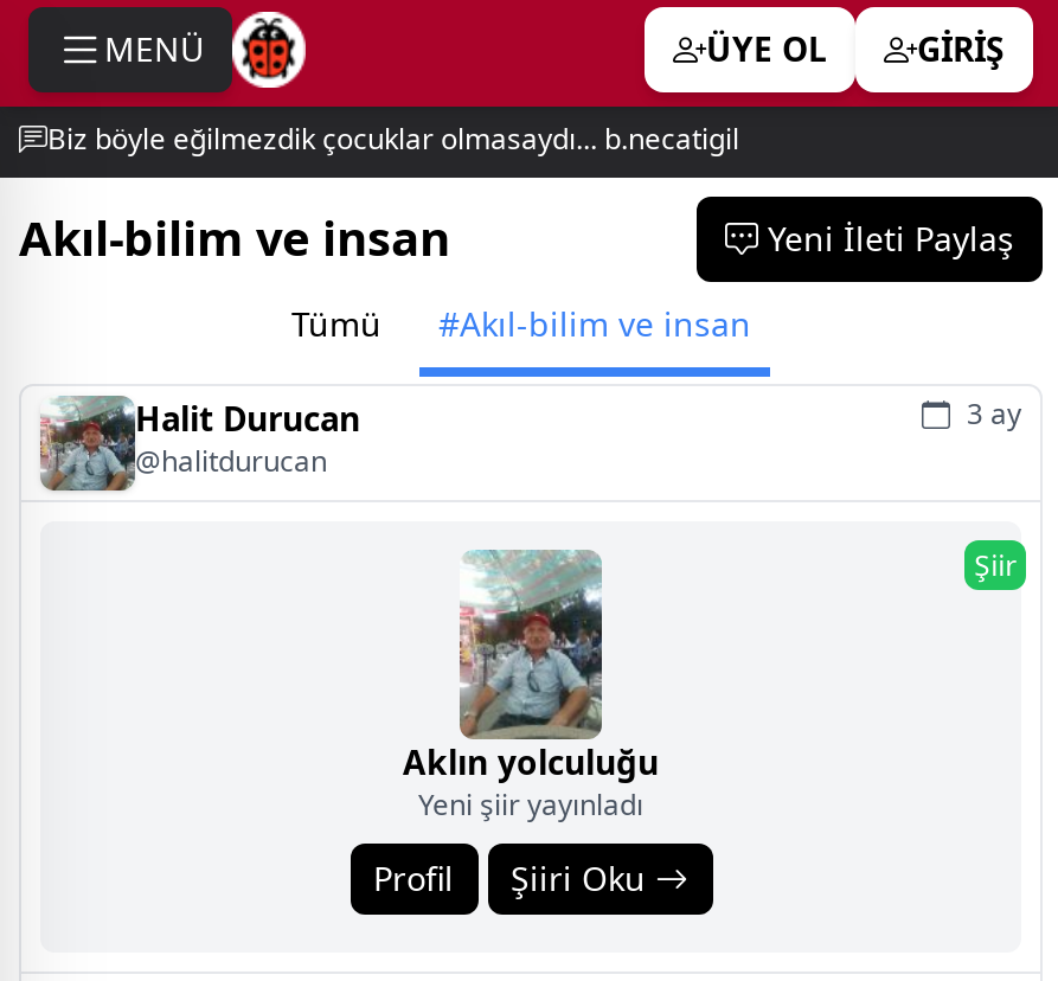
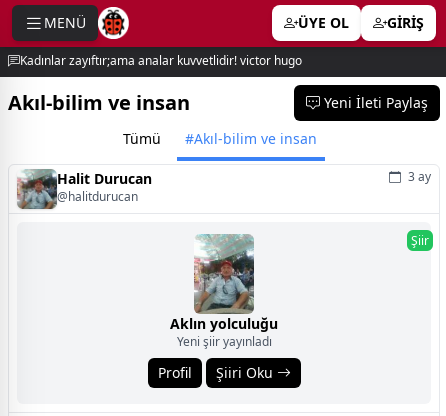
- Biz böyle eğilmezdik çocuklar olmasaydı... b.necatigil
+ Kadınlar zayıftır;ama analar kuvvetlidir! victor hugo
